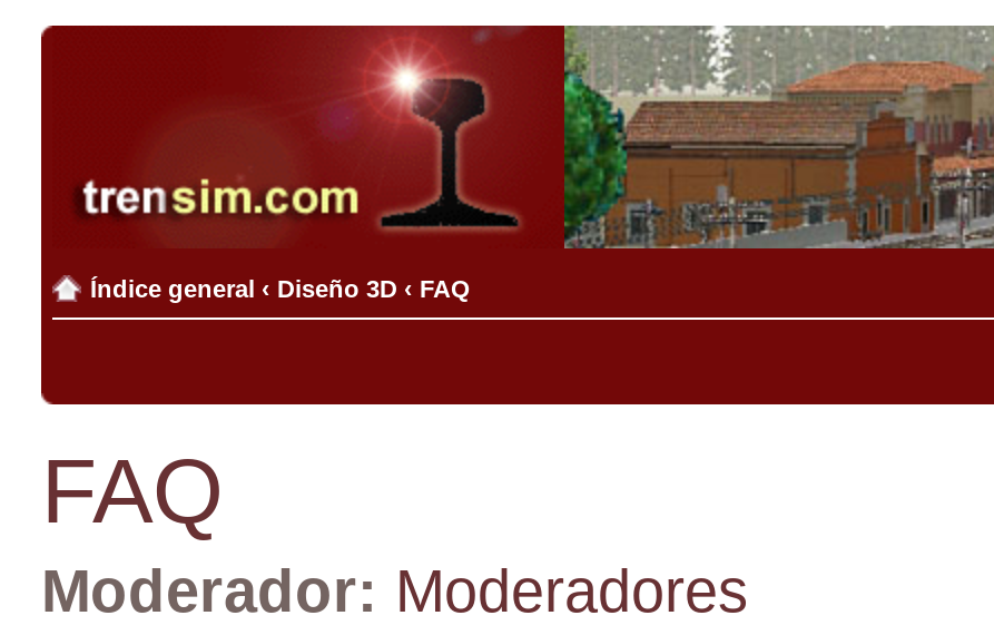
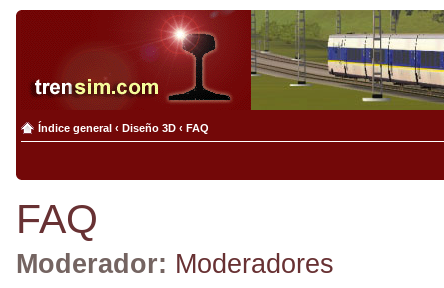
- [image]
+ [image]
